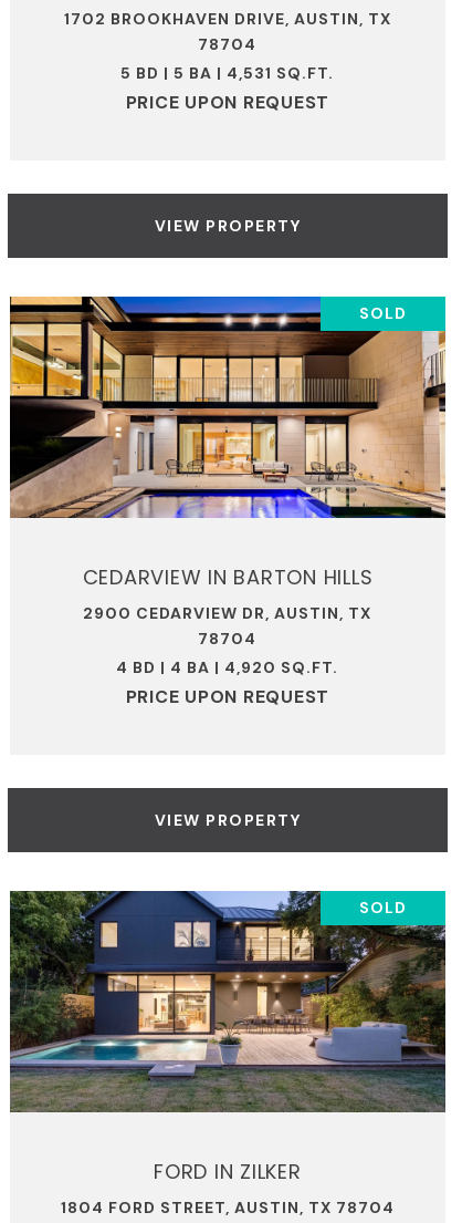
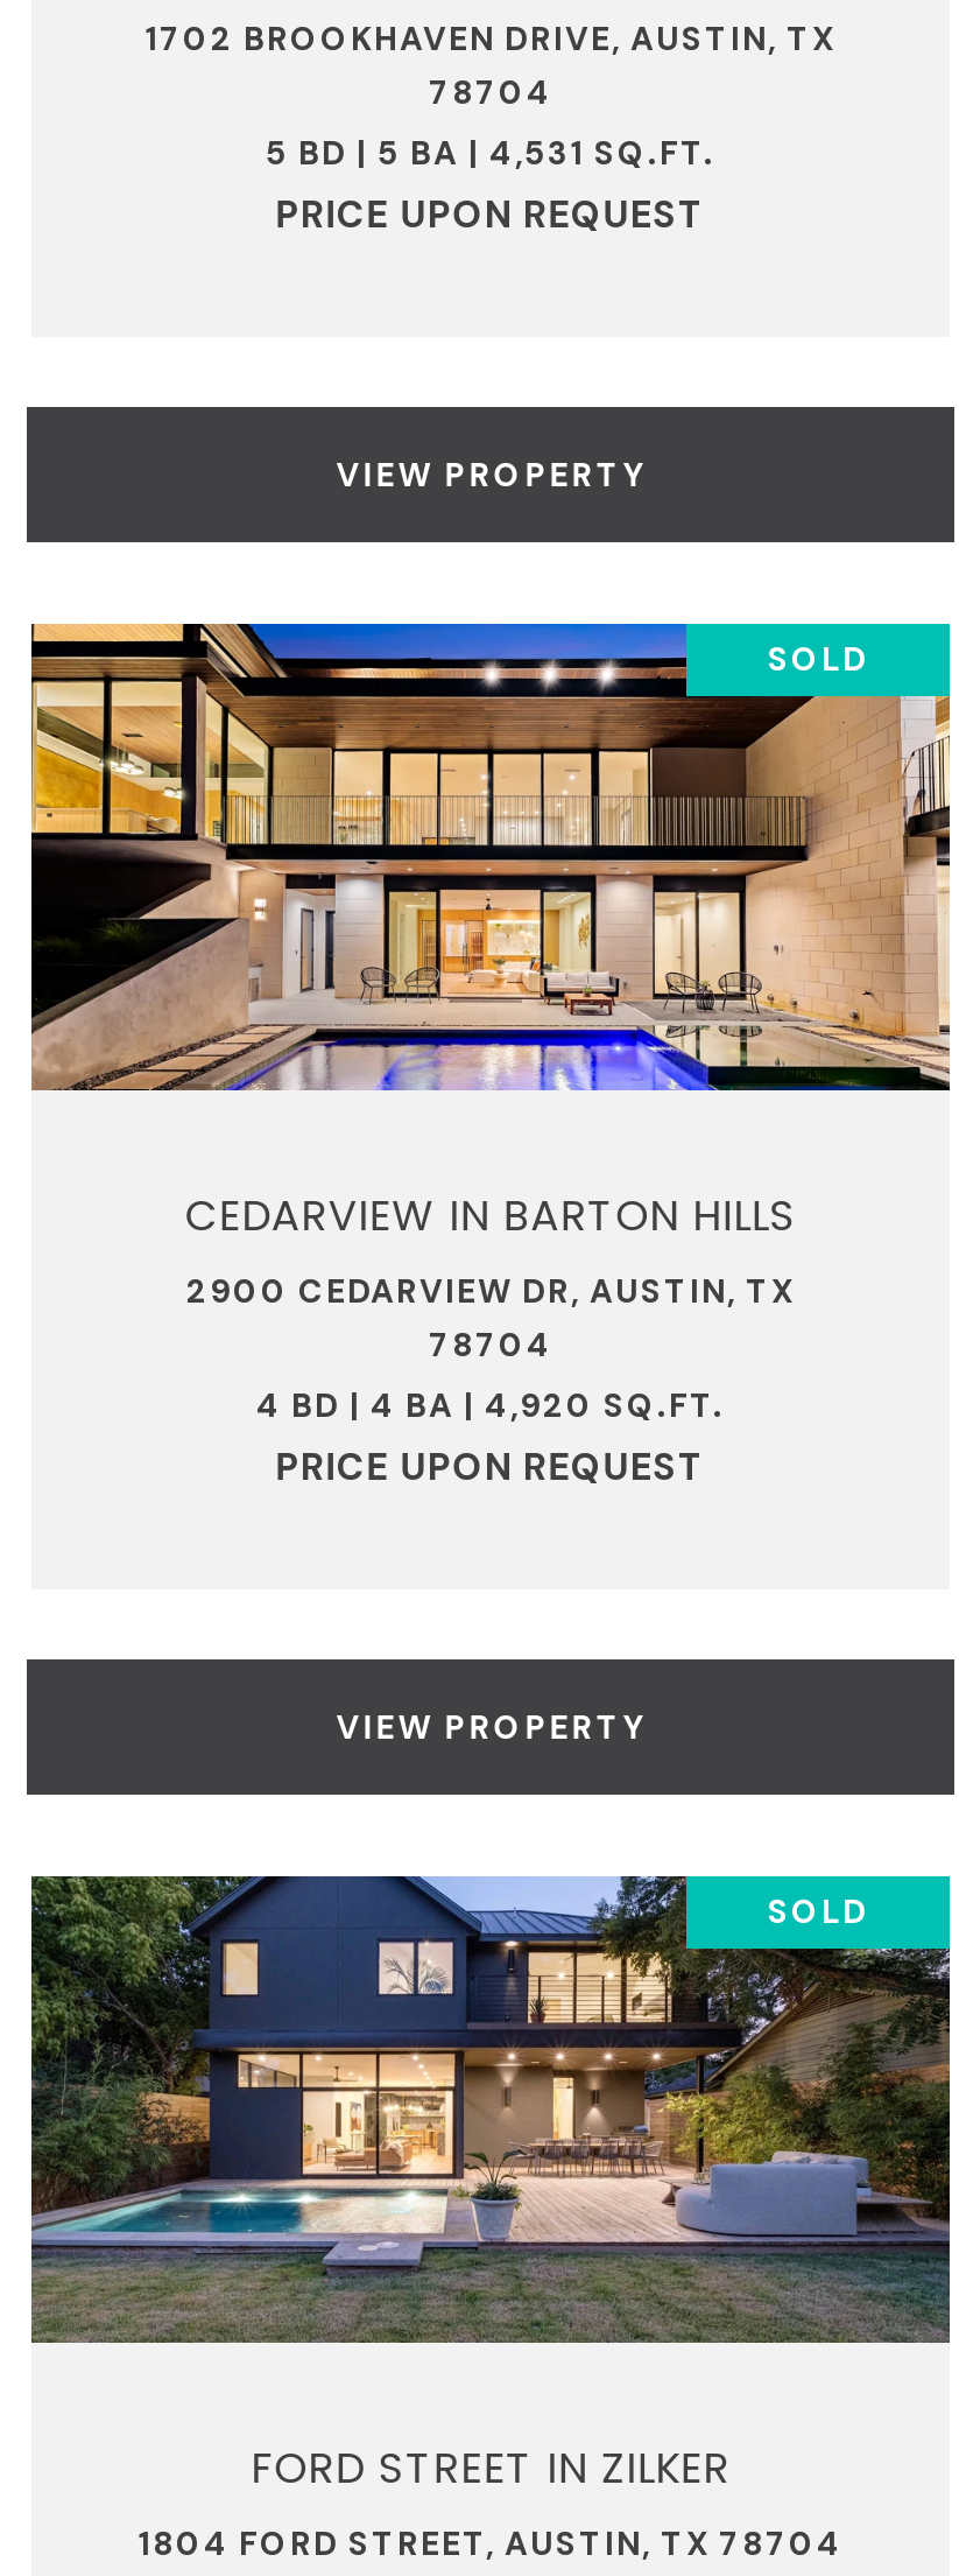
- FORD IN ZILKER
+ FORD STREET IN ZILKER
